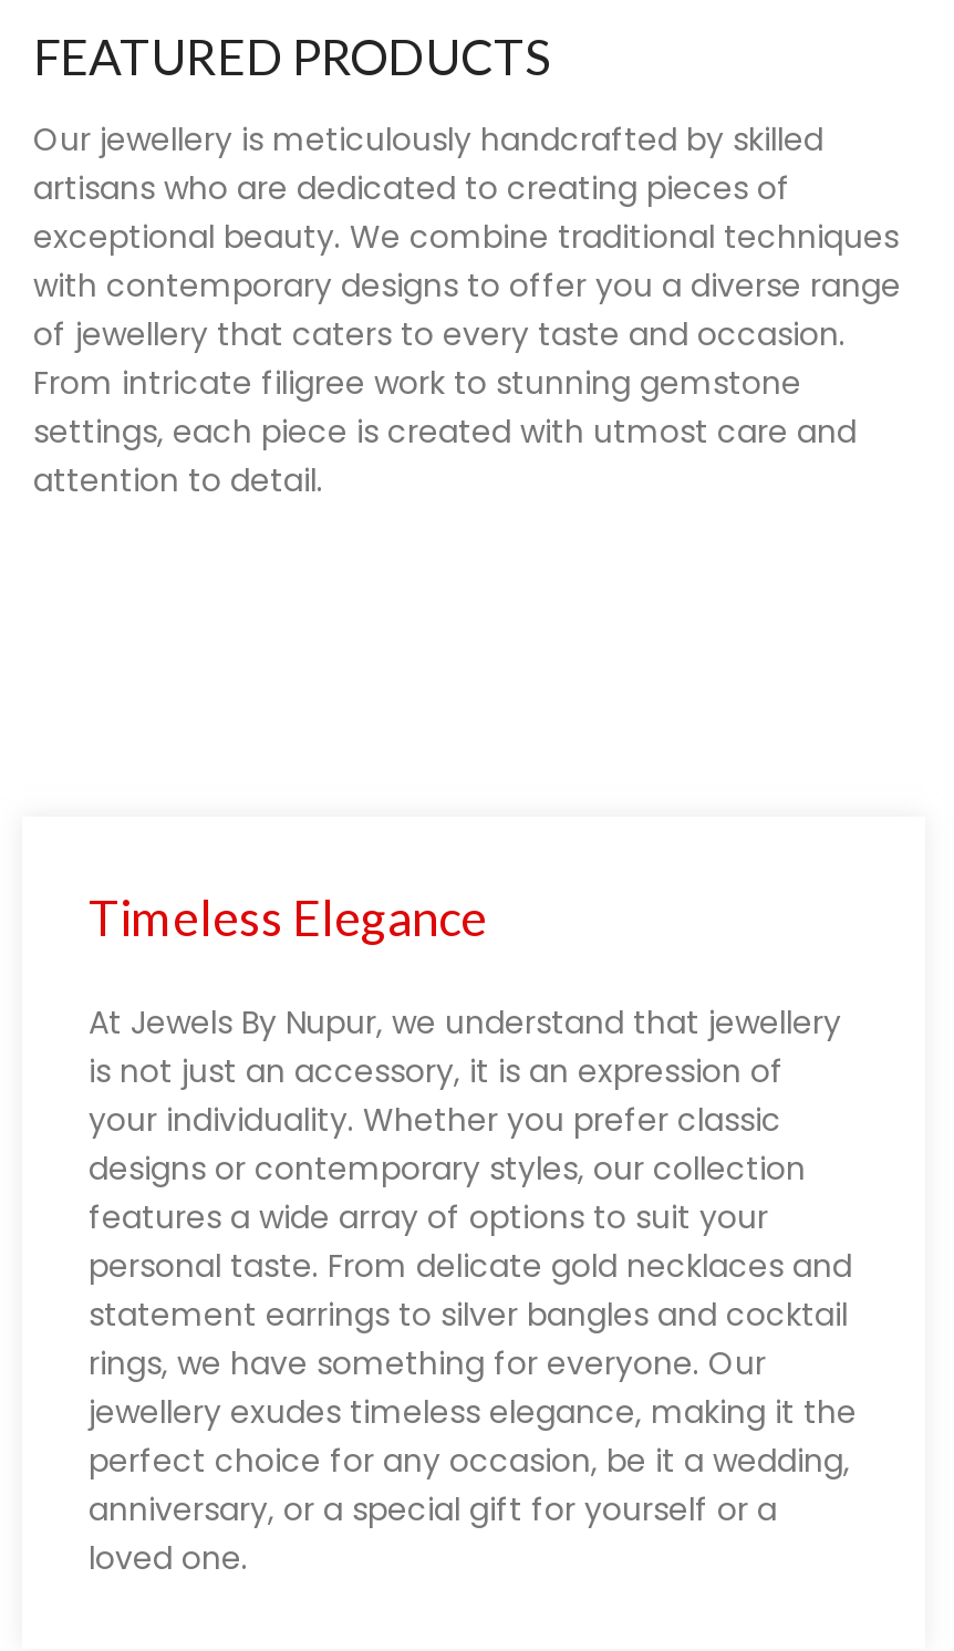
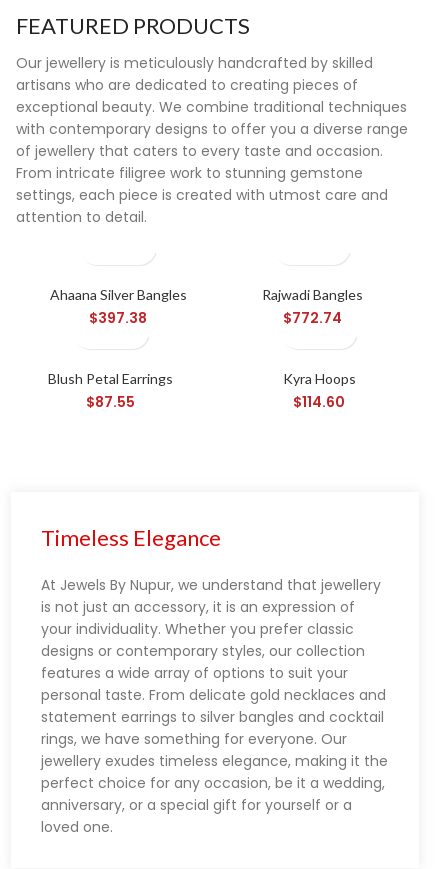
+ Rajwadi Bangles
+ $772.74
+ Blush Petal Earrings
+ $87.55

+ Ahaana Silver Bangles
+ $397.38

+ Kyra Hoops
+ $114.60
